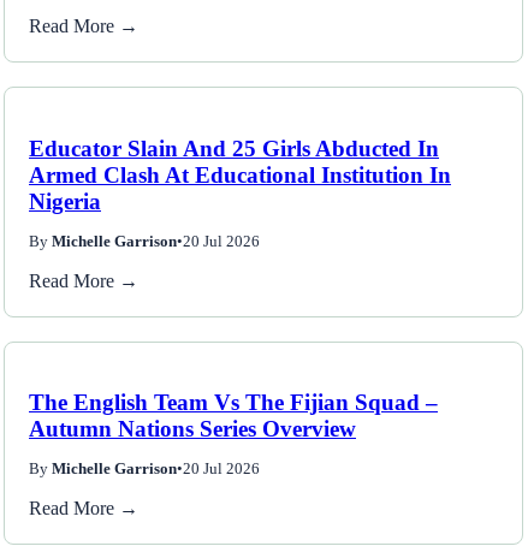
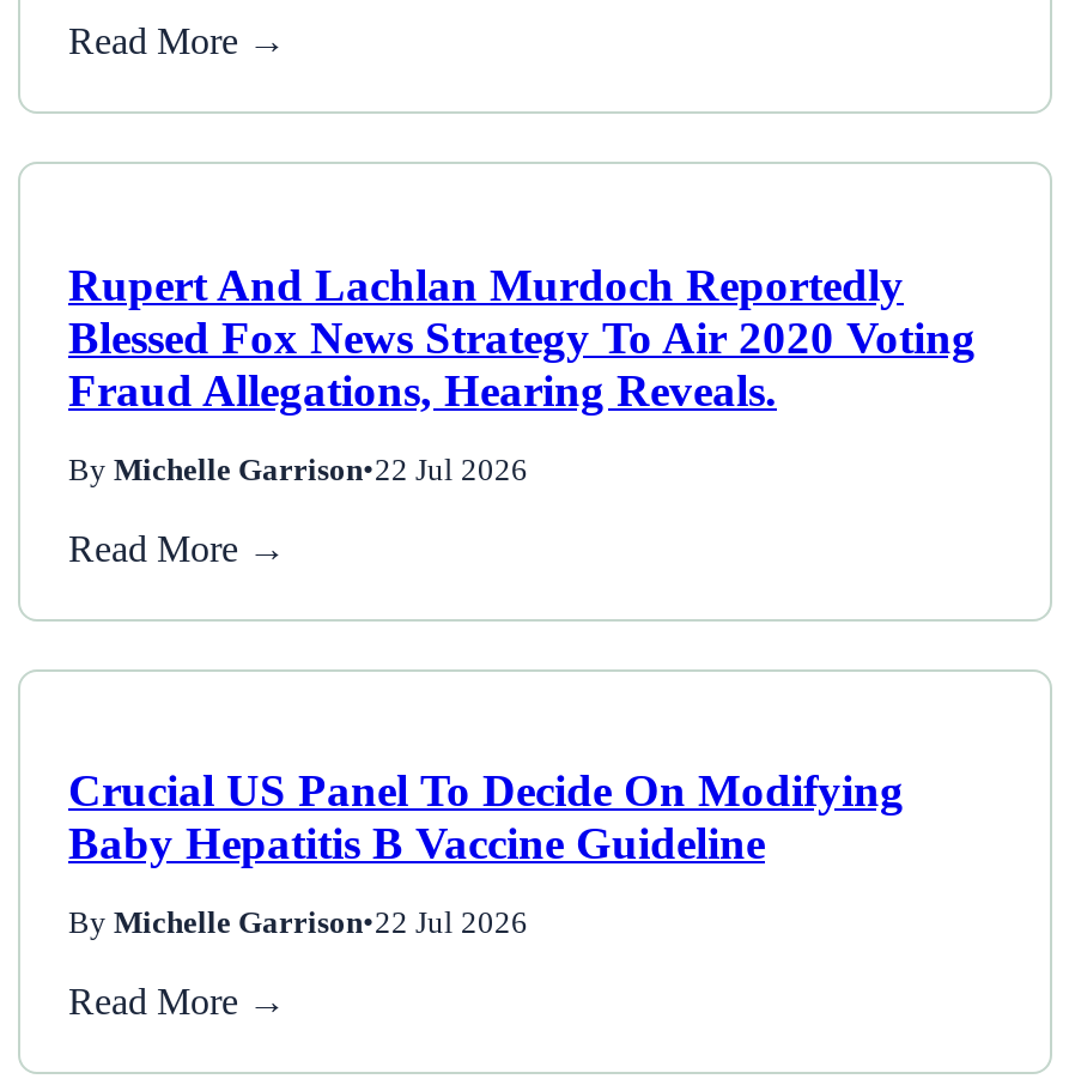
- Educator Slain And 25 Girls Abducted In
- Armed Clash At Educational Institution In
- Nigeria
+ Rupert And Lachlan Murdoch Reportedly
+ Blessed Fox News Strategy To Air 2020 Voting
+ Fraud Allegations, Hearing Reveals.

- By Michelle Garrison•20 Jul 2026
+ By Michelle Garrison•22 Jul 2026

- The English Team Vs The Fijian Squad –
- Autumn Nations Series Overview
+ Crucial US Panel To Decide On Modifying
+ Baby Hepatitis B Vaccine Guideline

- By Michelle Garrison•20 Jul 2026
+ By Michelle Garrison•22 Jul 2026
